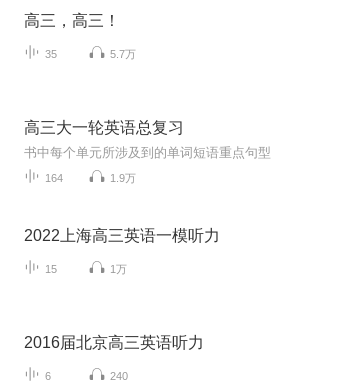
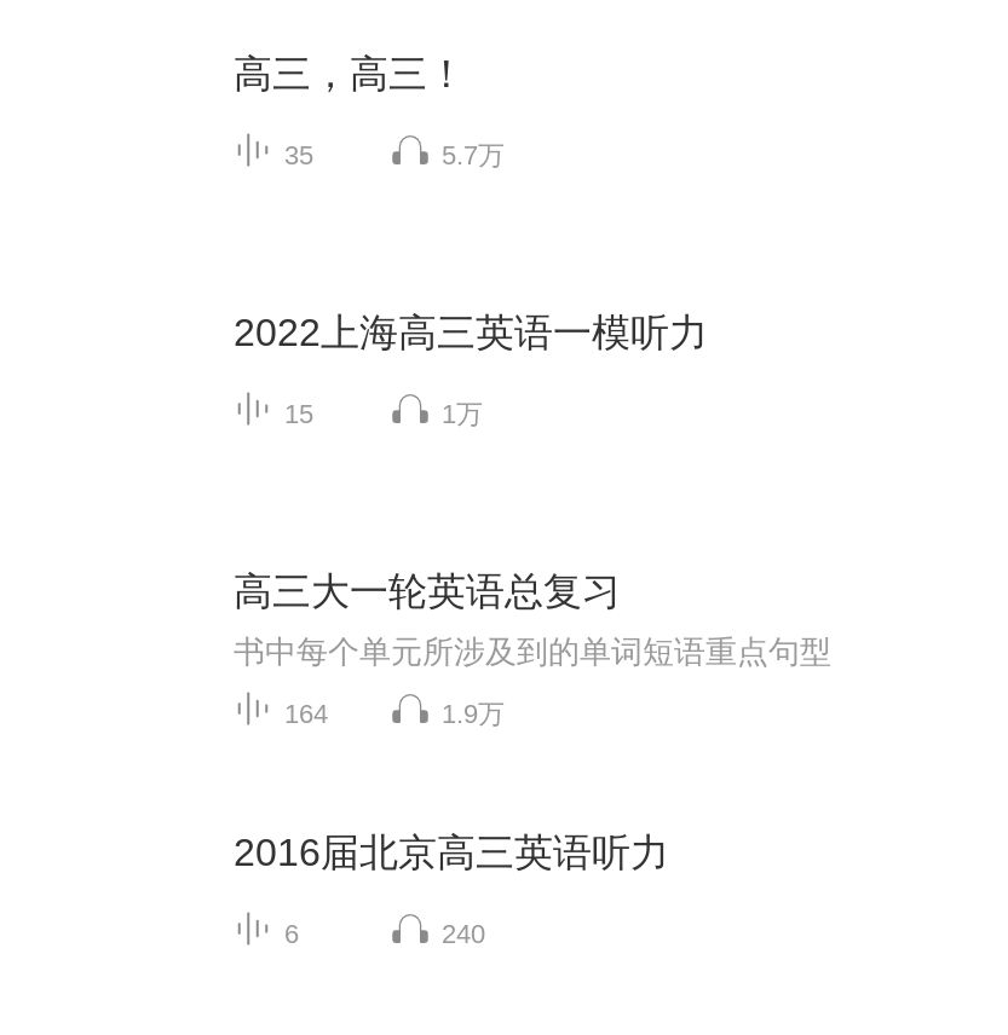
moved down: 高三大一轮英语总复习 | 书中每个单元所涉及到的单词短语重点句型 | 164 | 1.9万

moved up: 2022上海高三英语一模听力 | 15 | 1万
